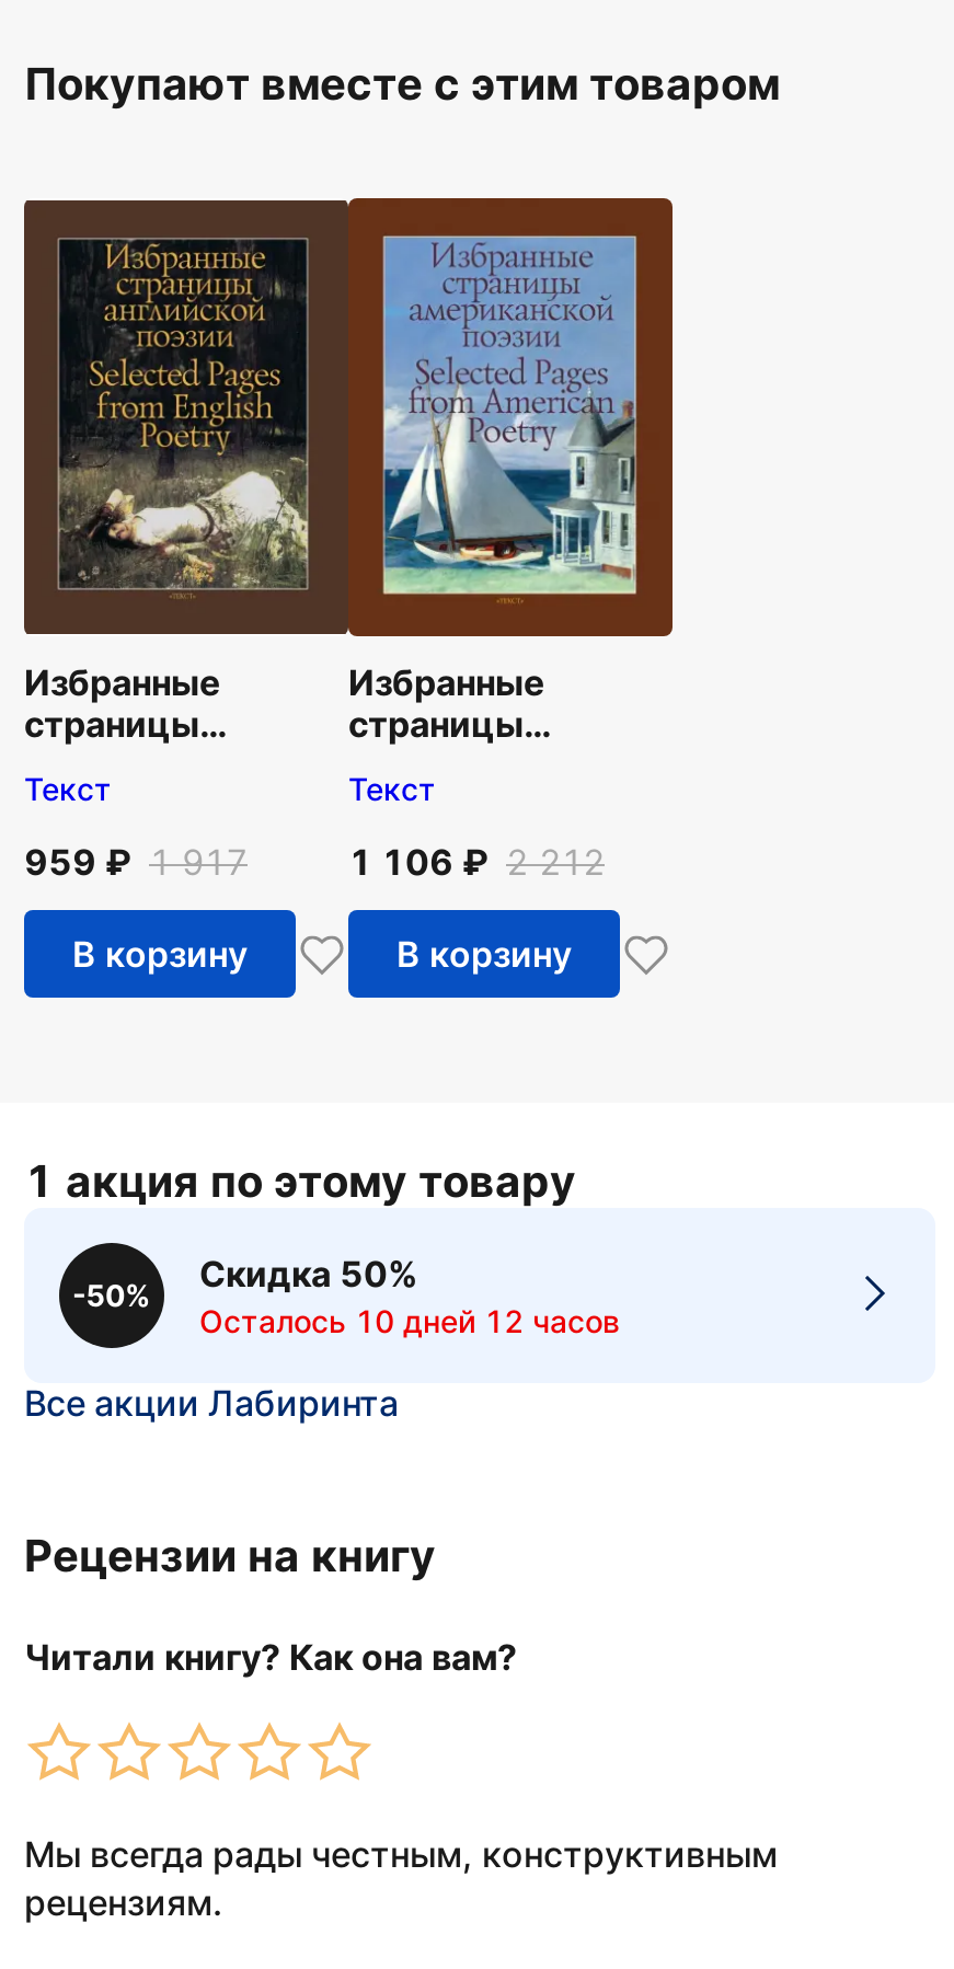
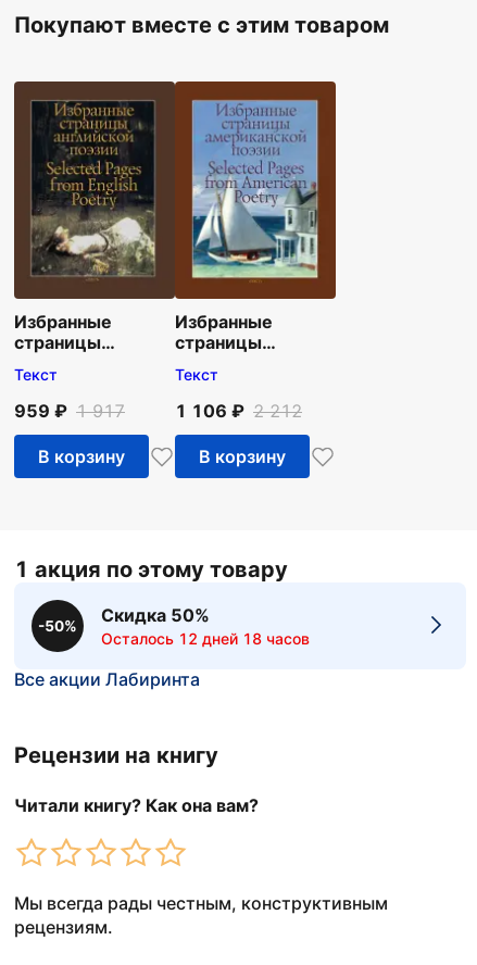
- Осталось 10 дней 12 часов
+ Осталось 12 дней 18 часов
